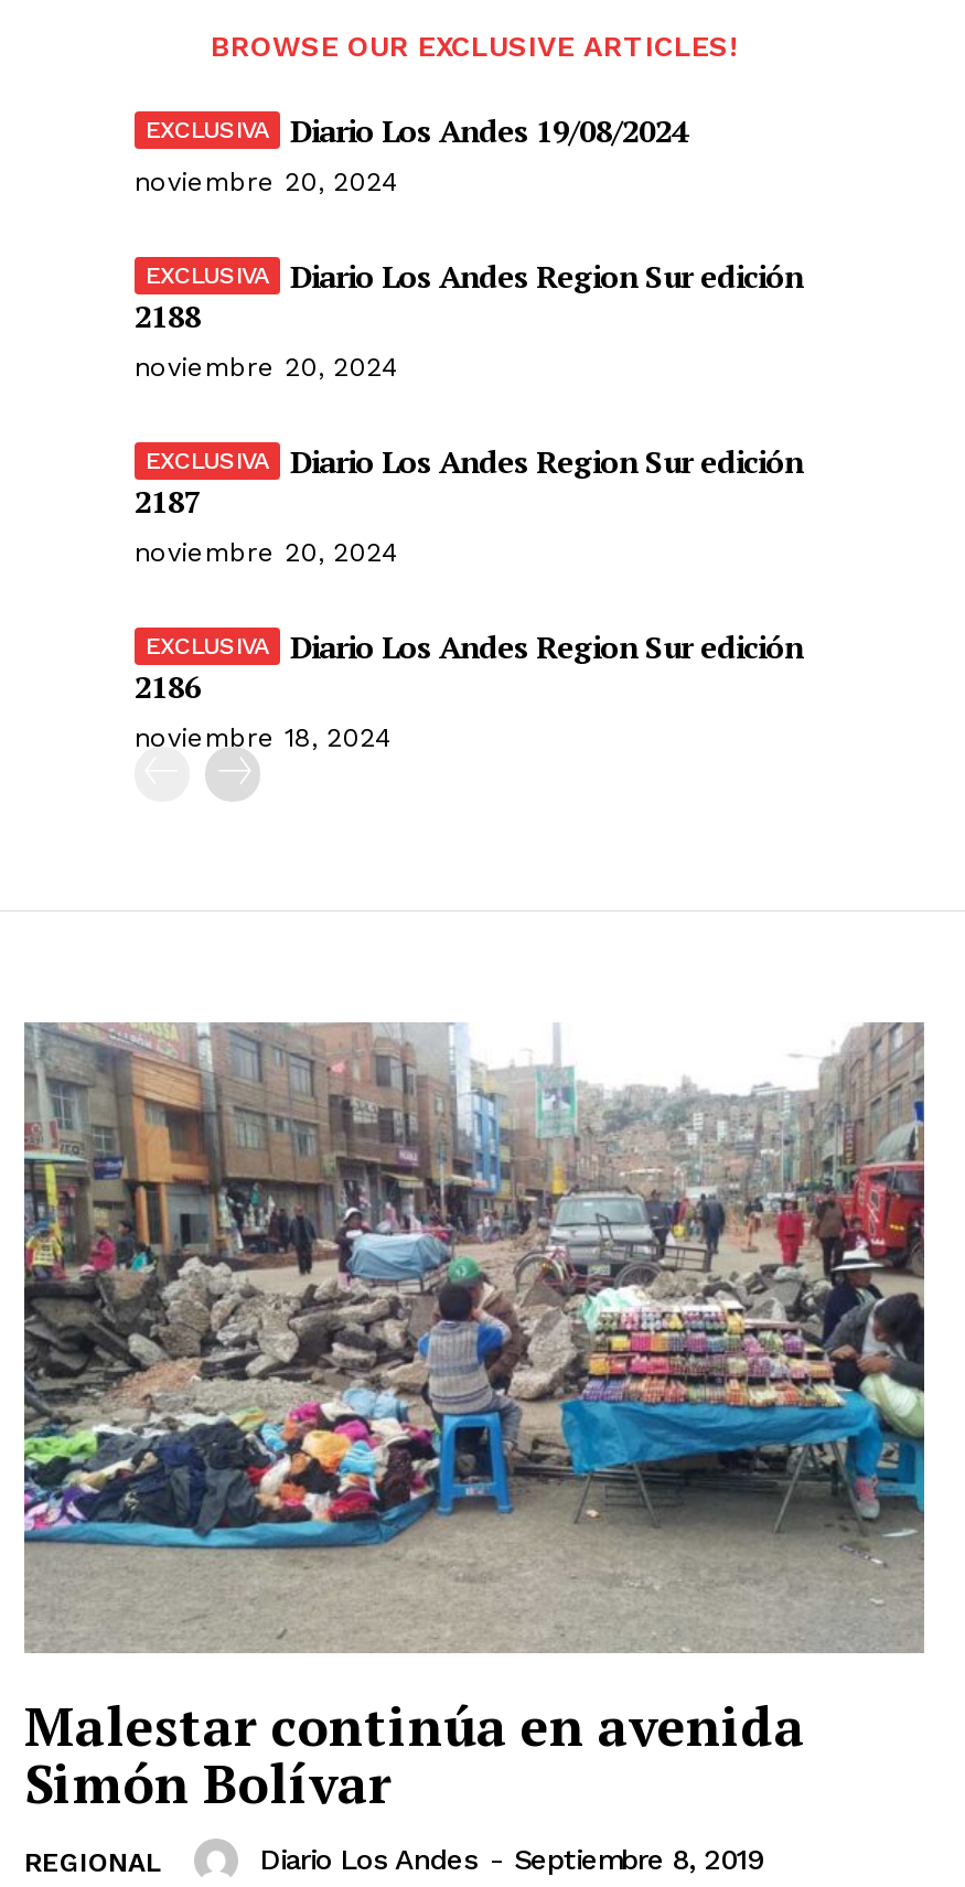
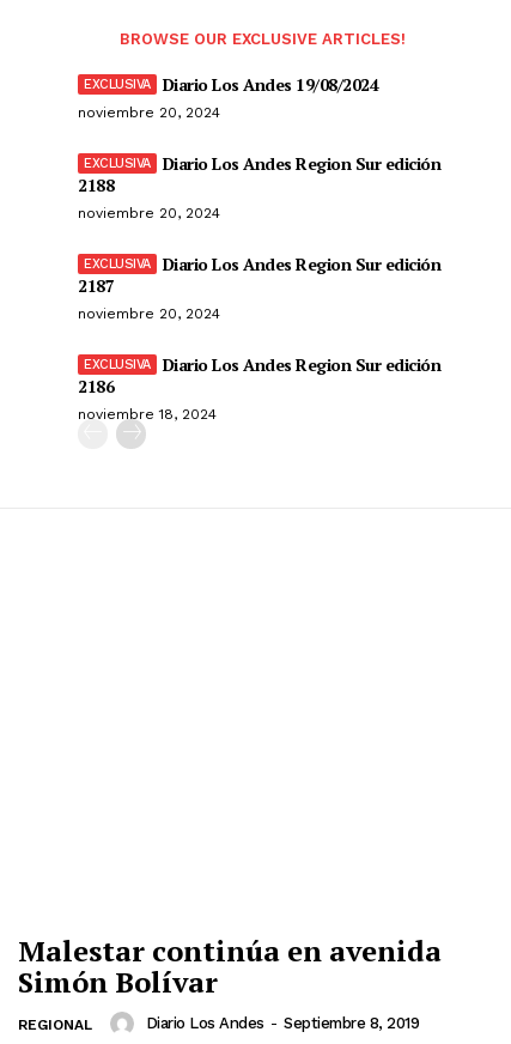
- [image]
